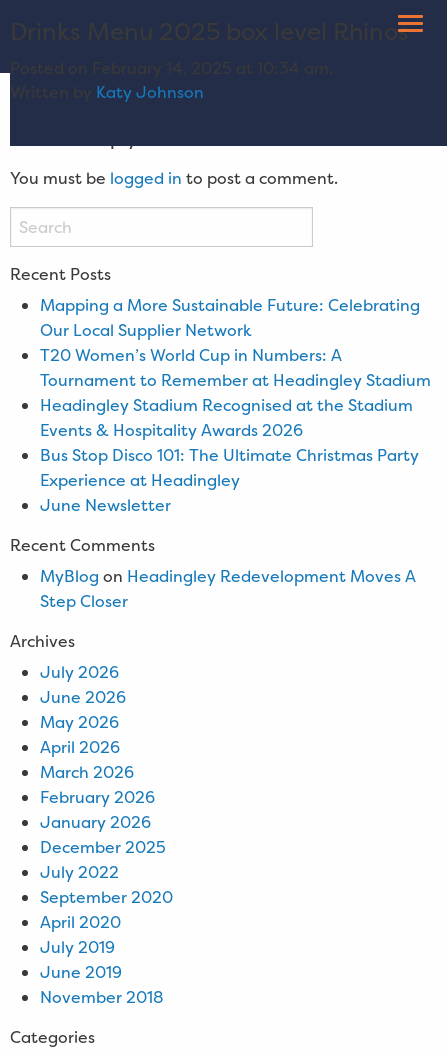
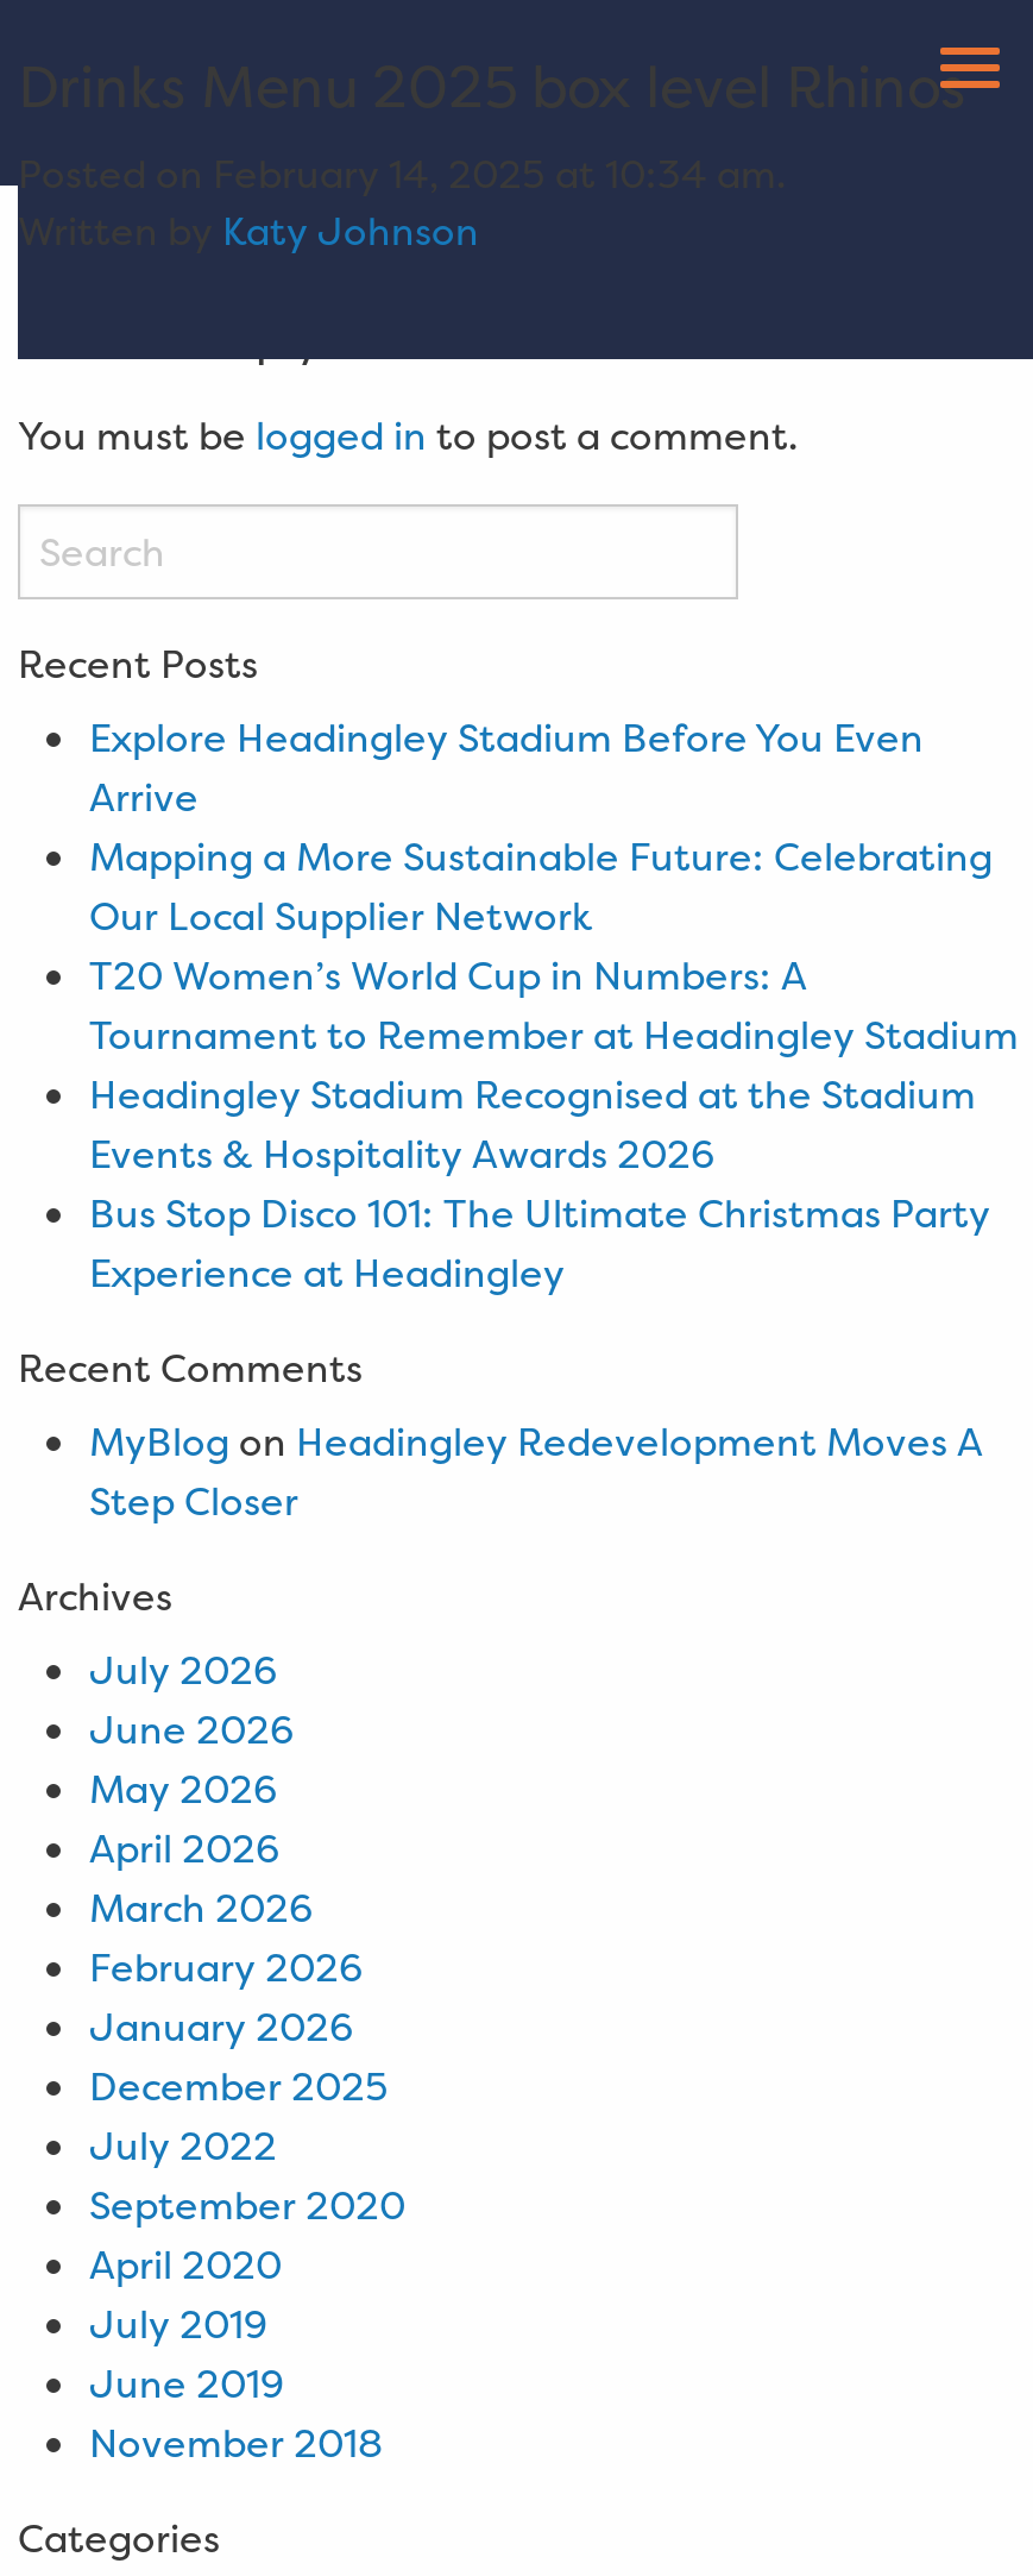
+ Explore Headingley Stadium Before You Even
+ Arrive

moved down: Mapping a More Sustainable Future: Celebrating | Our Local Supplier Network | T20 Women’s World Cup in Numbers: A | Tournament to Remember at Headingley Stadium | Headingley Stadium Recognised at the Stadium | Events & Hospitality Awards 2026 | Bus Stop Disco 101: The Ultimate Christmas Party | Experience at Headingley

- June Newsletter
